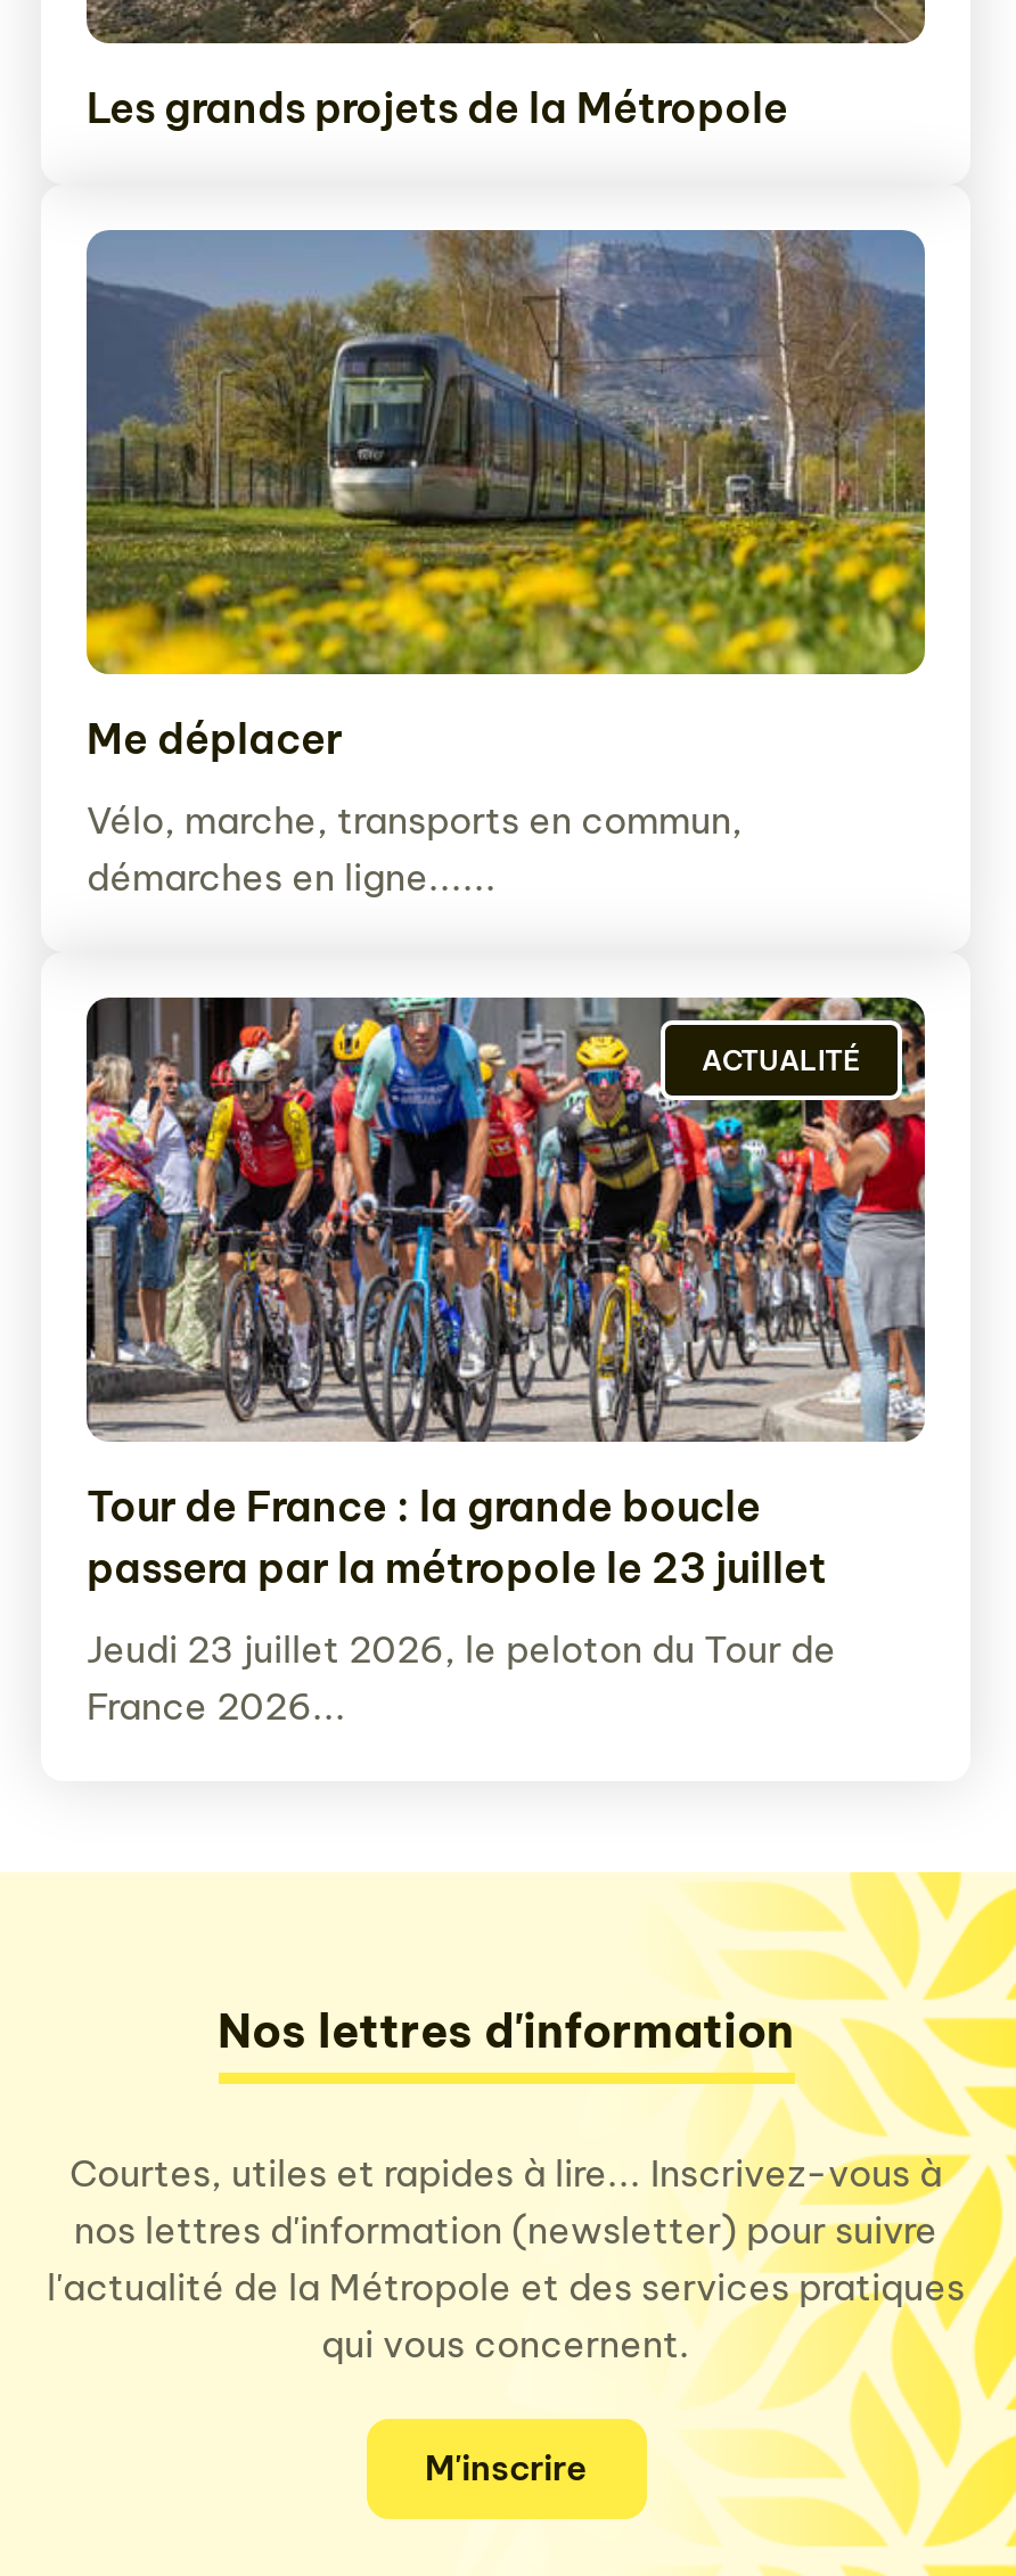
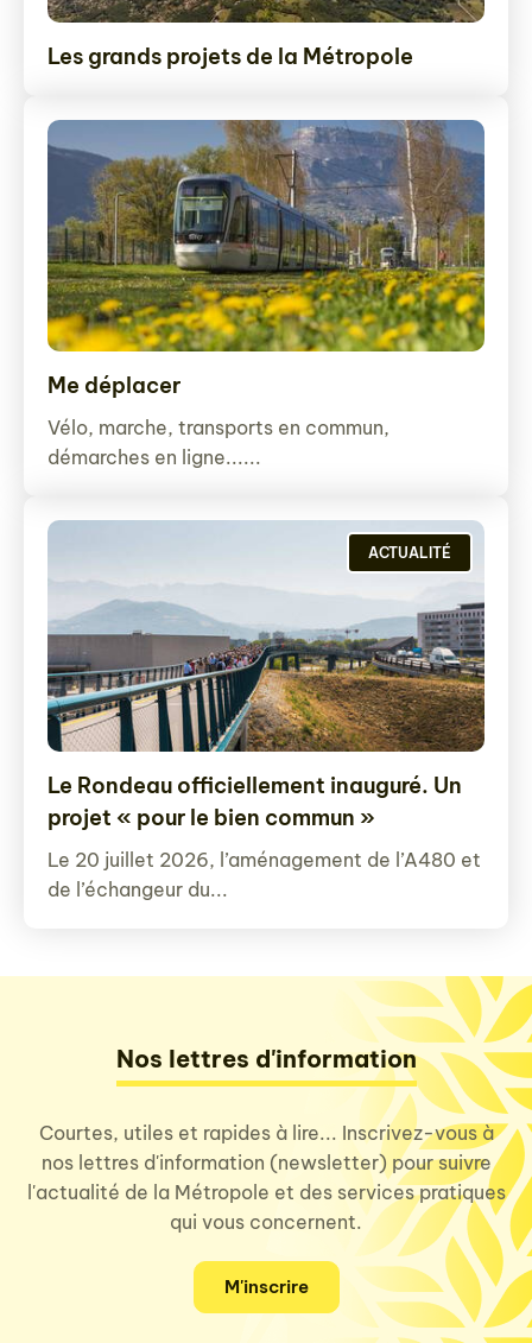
- [image]
- Tour de France : la grande boucle
- passera par la métropole le 23 juillet
+ [image]
+ Le Rondeau officiellement inauguré. Un
+ projet « pour le bien commun »

- Jeudi 23 juillet 2026, le peloton du Tour de
- France 2026...
+ Le 20 juillet 2026, l’aménagement de l’A480 et
+ de l’échangeur du...
